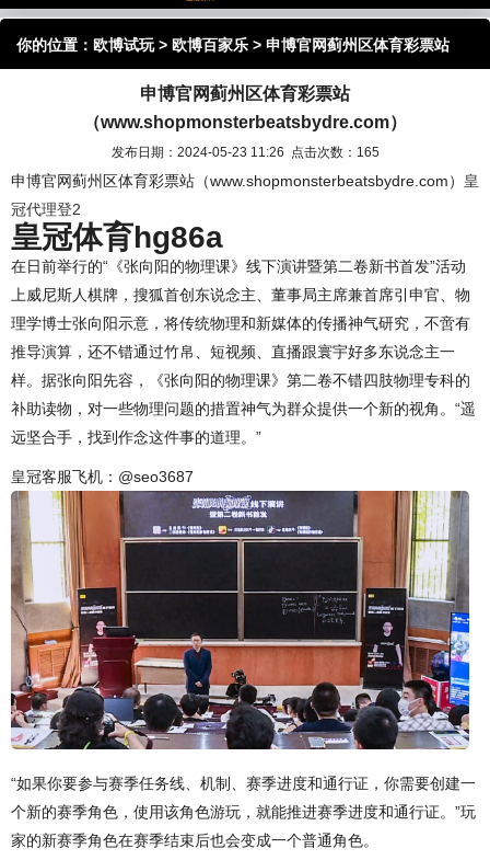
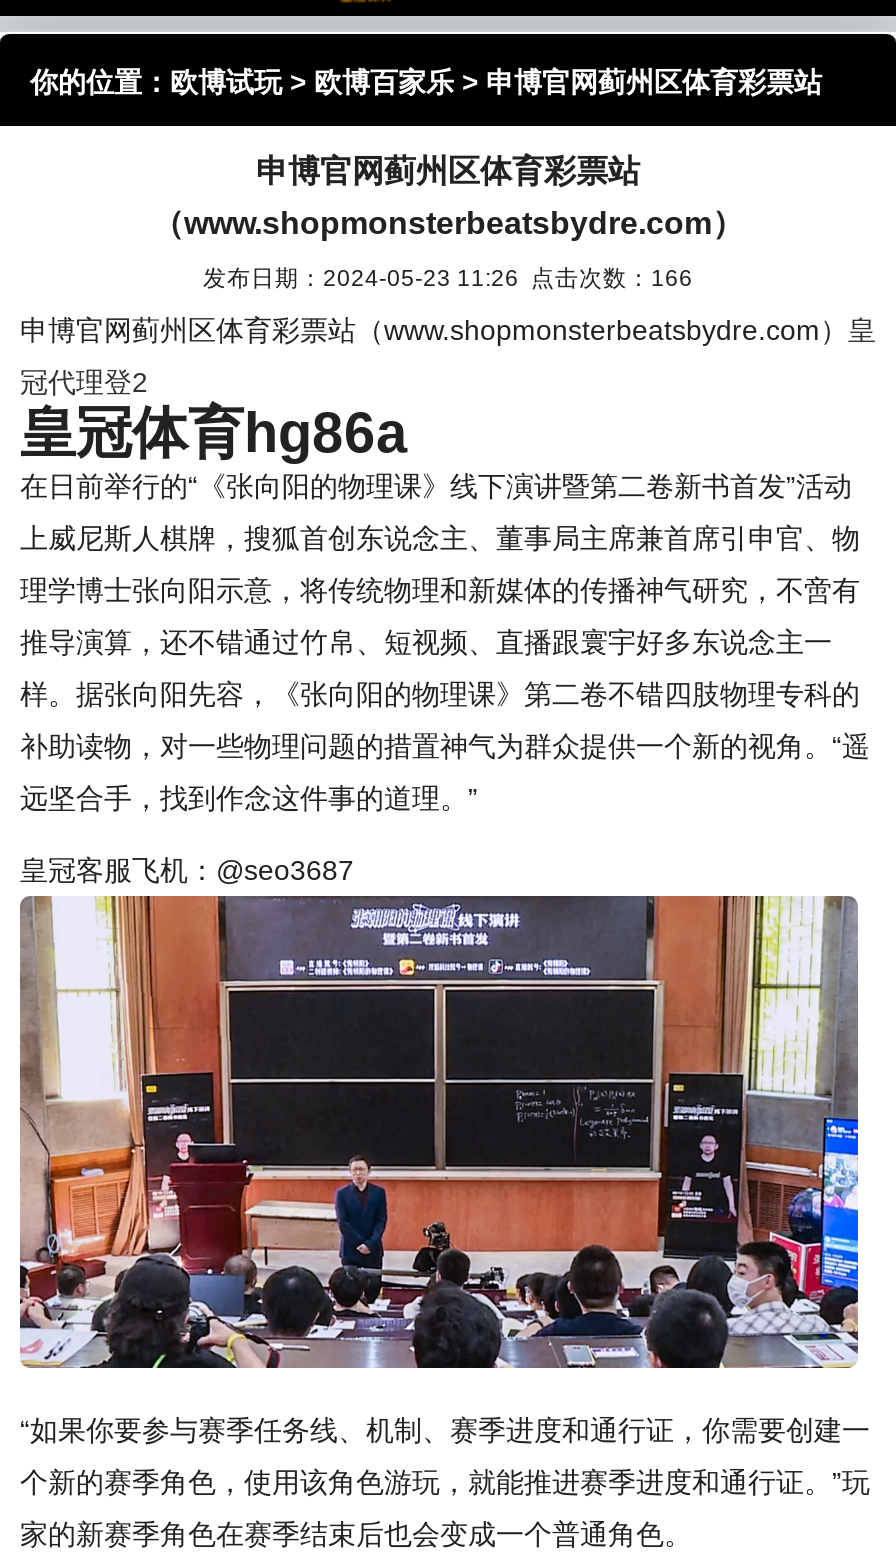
- 发布日期：2024-05-23 11:26 点击次数：165
+ 发布日期：2024-05-23 11:26 点击次数：166
